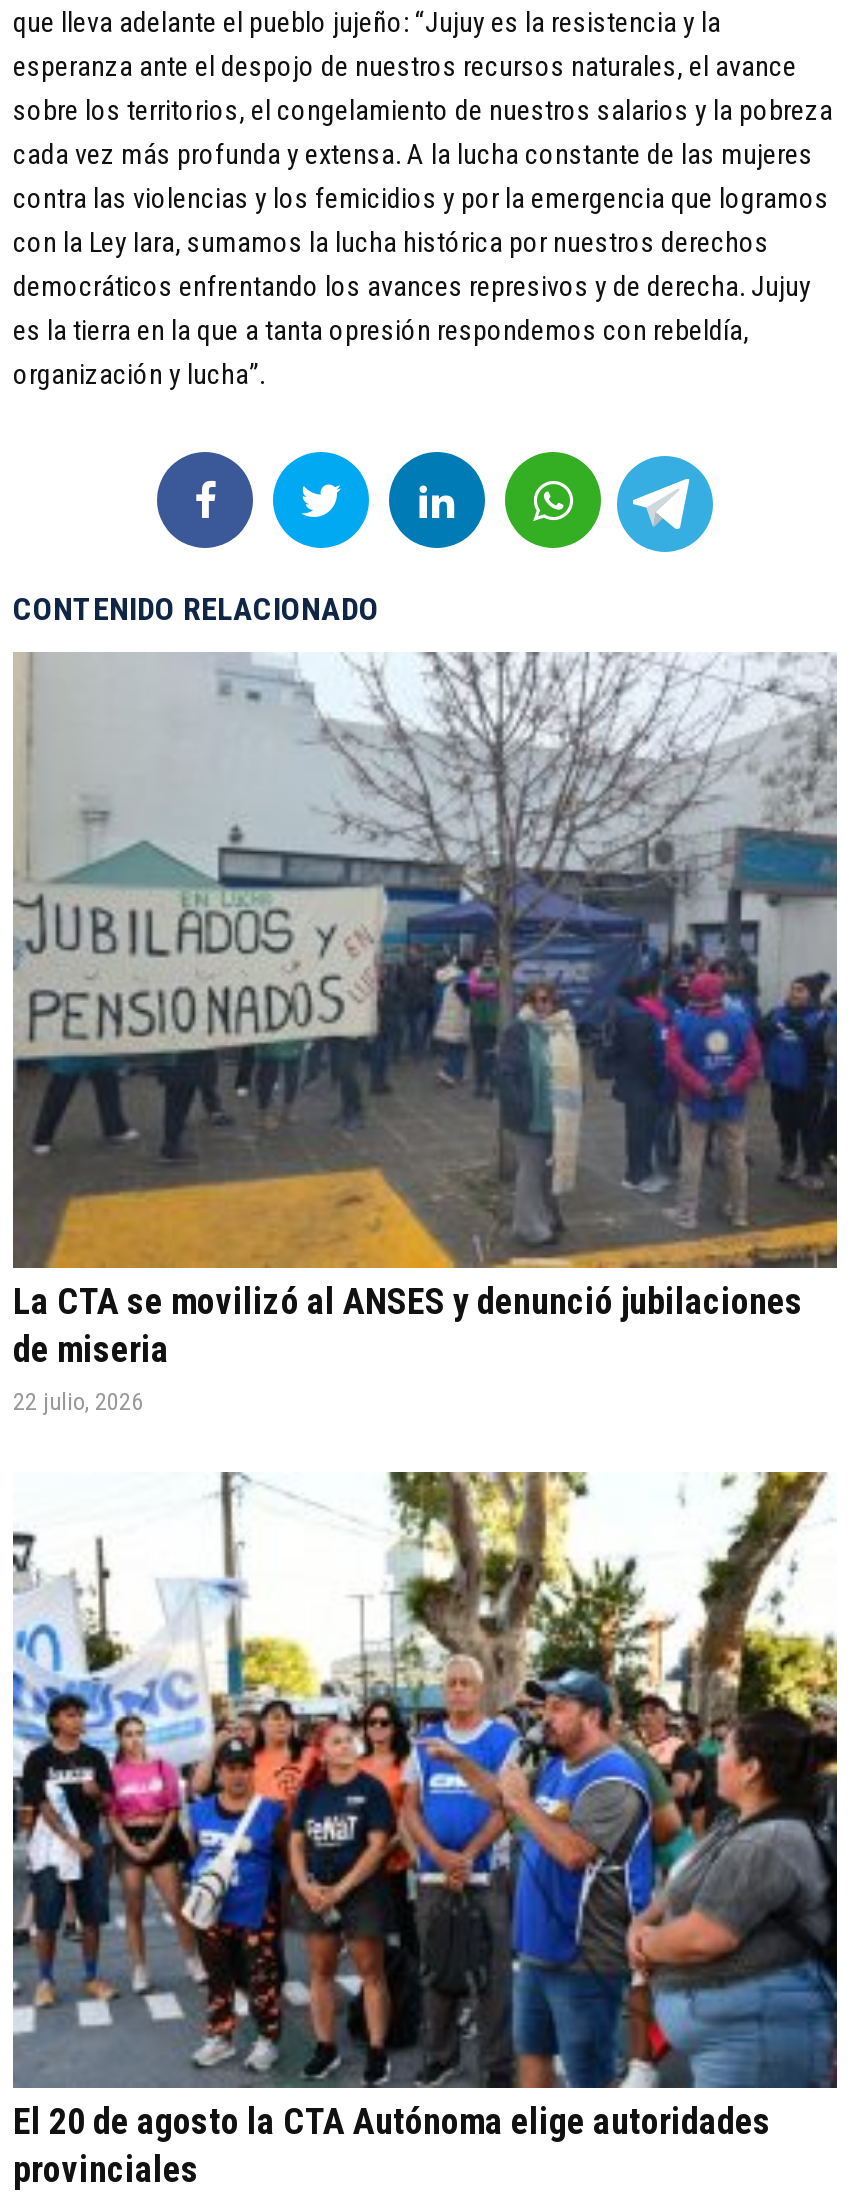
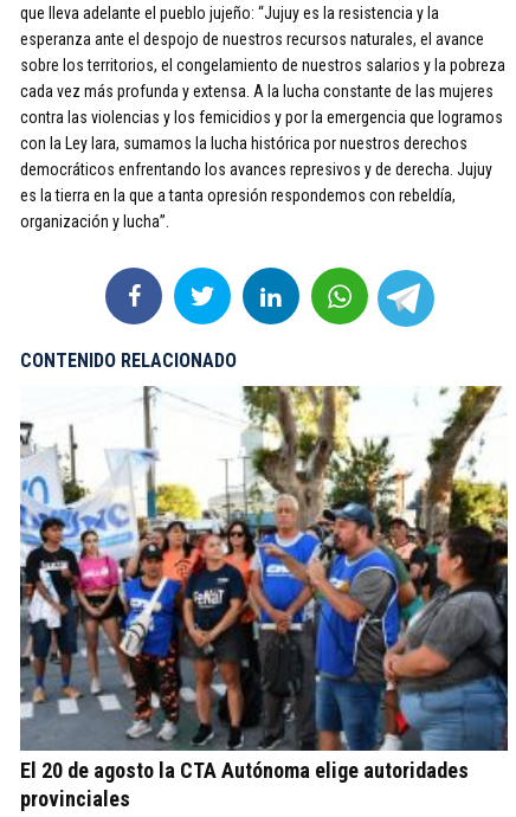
- [image]
- La CTA se movilizó al ANSES y denunció jubilaciones
- de miseria
- 22 julio, 2026
